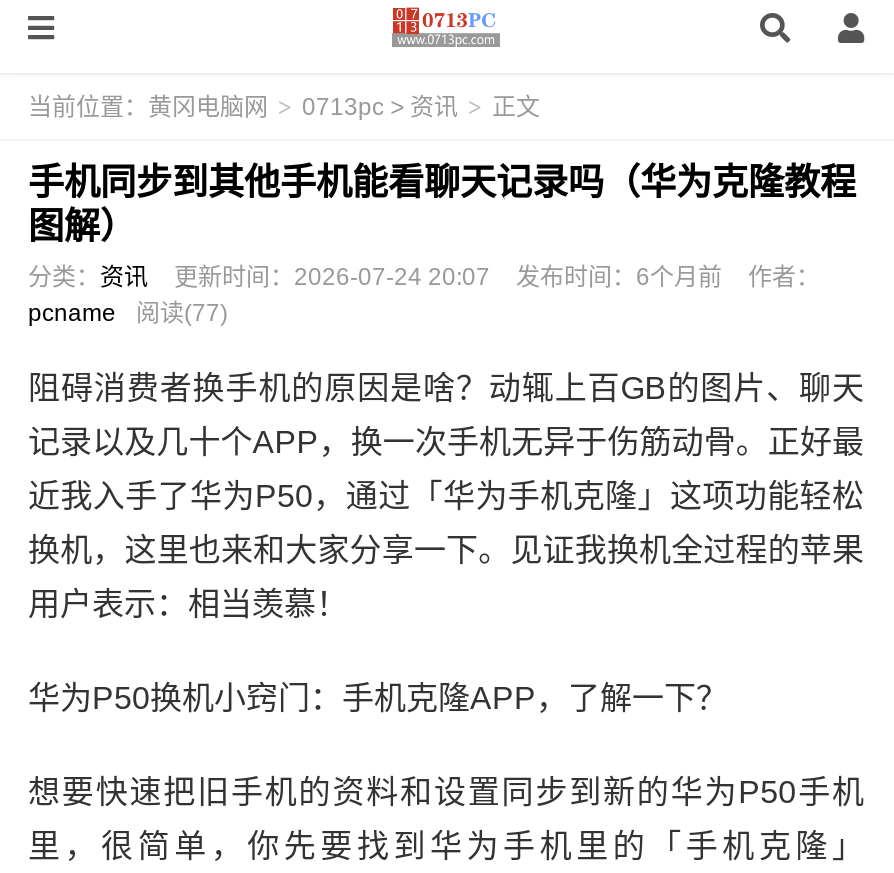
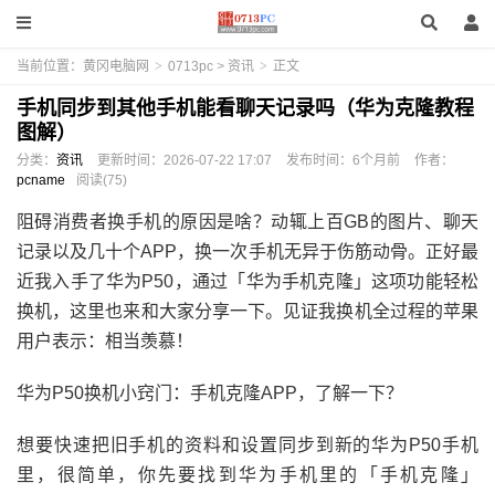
- 分类：资讯 更新时间：2026-07-24 20:07 发布时间：6个月前 作者：
+ 分类：资讯 更新时间：2026-07-22 17:07 发布时间：6个月前 作者：

- pcname 阅读(77)
+ pcname 阅读(75)
